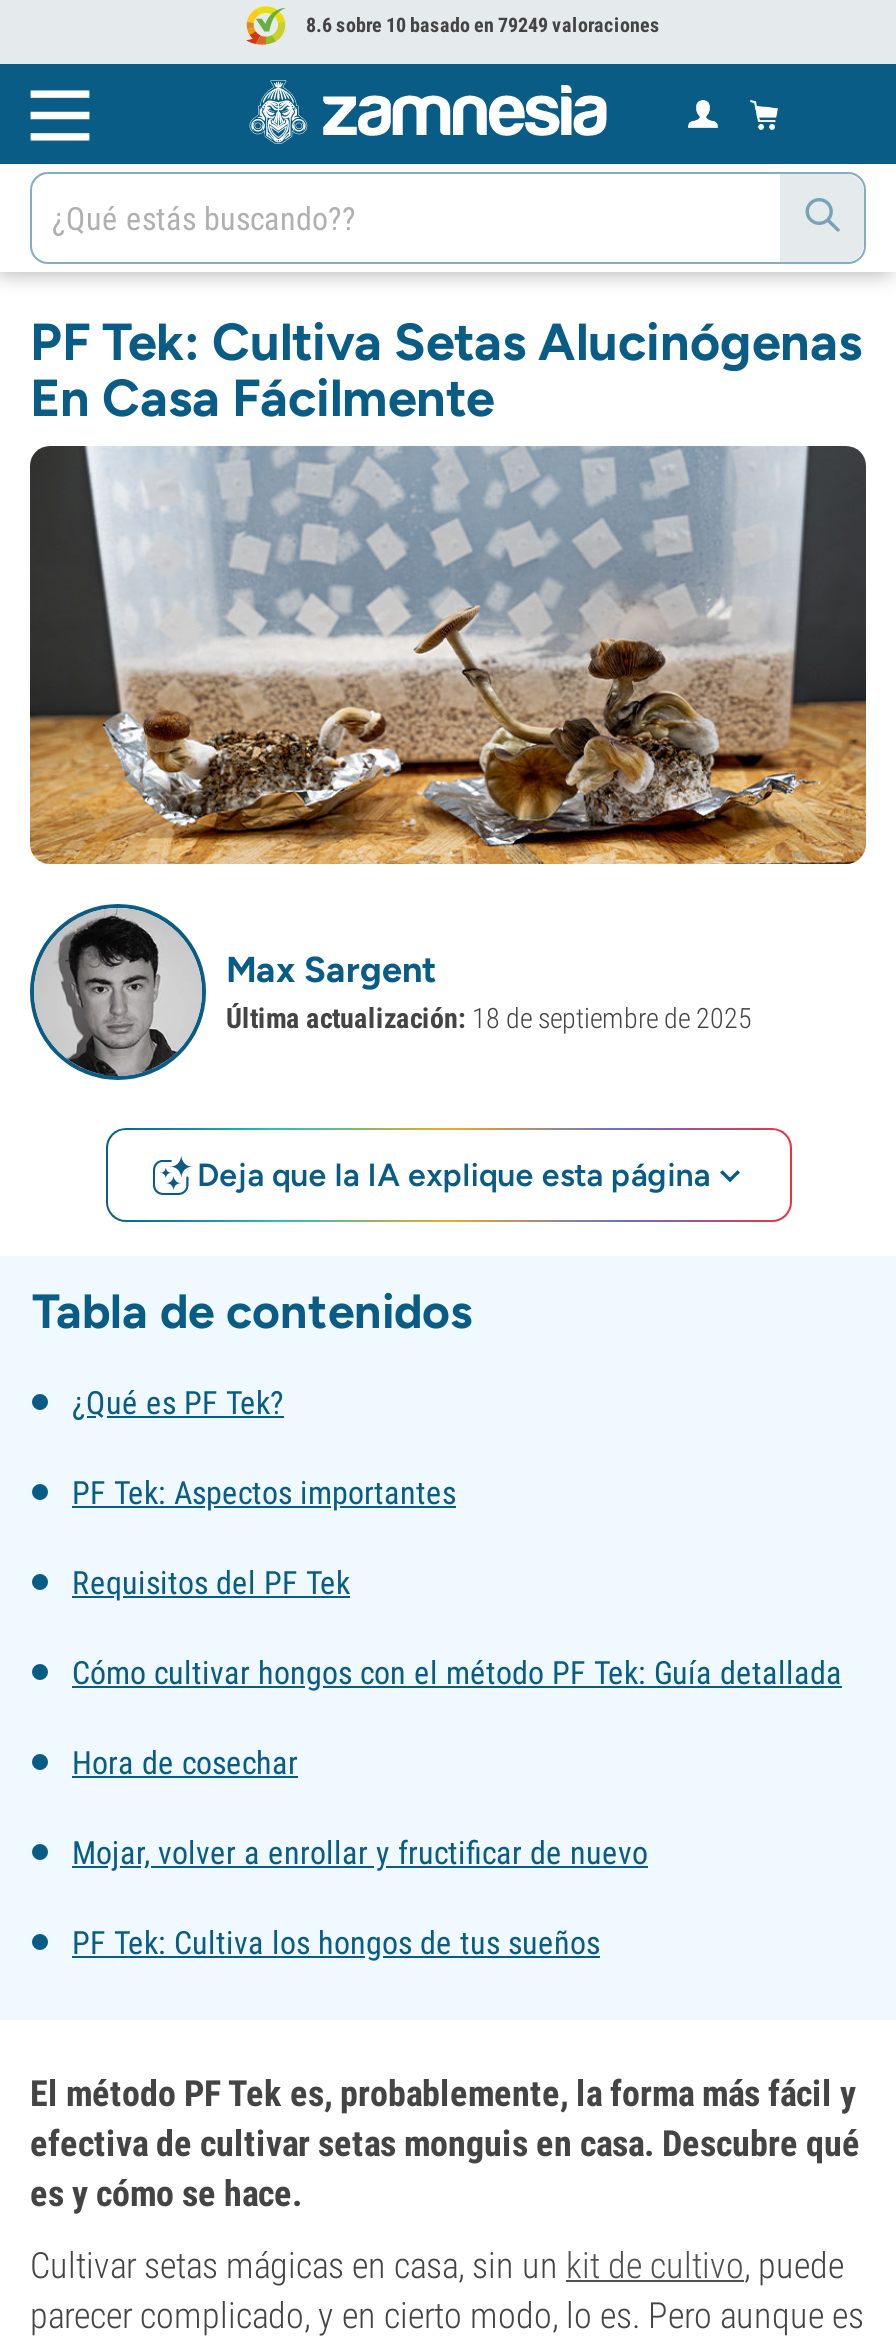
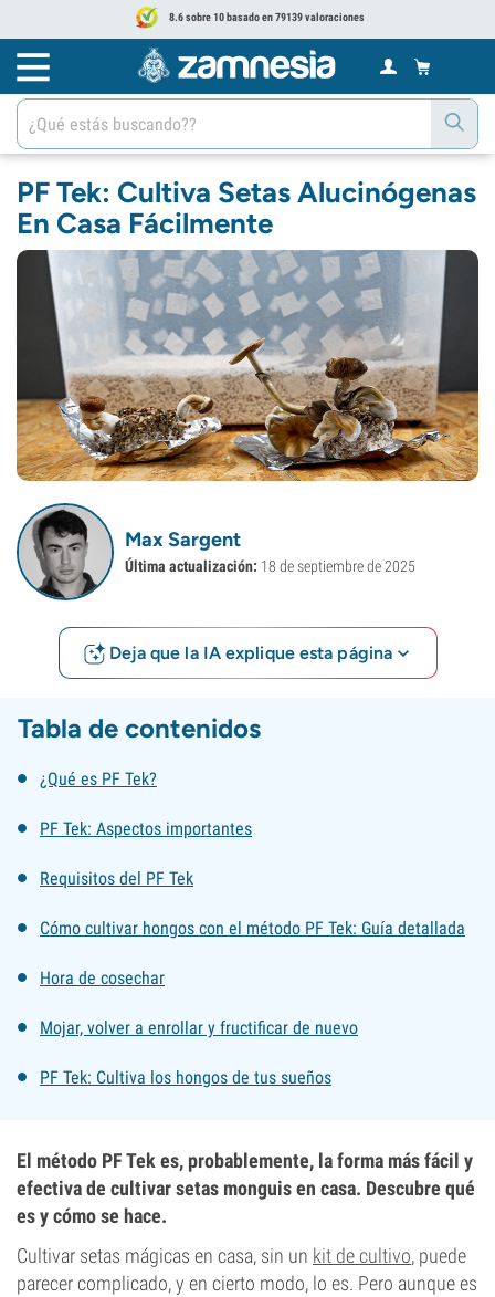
- 8.6 sobre 10 basado en 79249 valoraciones
+ 8.6 sobre 10 basado en 79139 valoraciones
